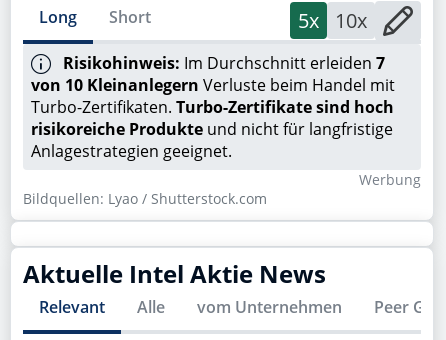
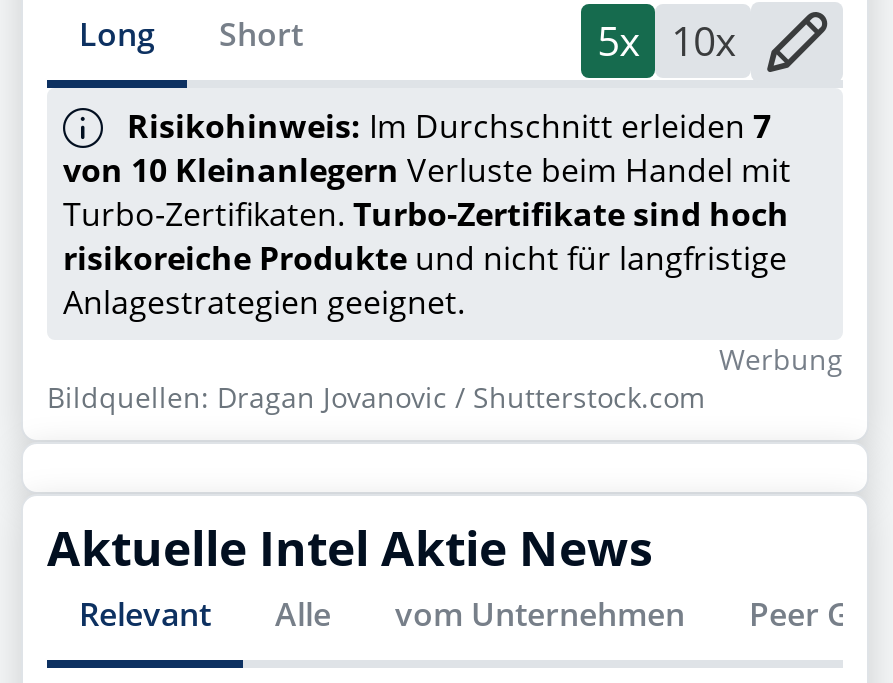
- Bildquellen: Lyao / Shutterstock.com
+ Bildquellen: Dragan Jovanovic / Shutterstock.com
